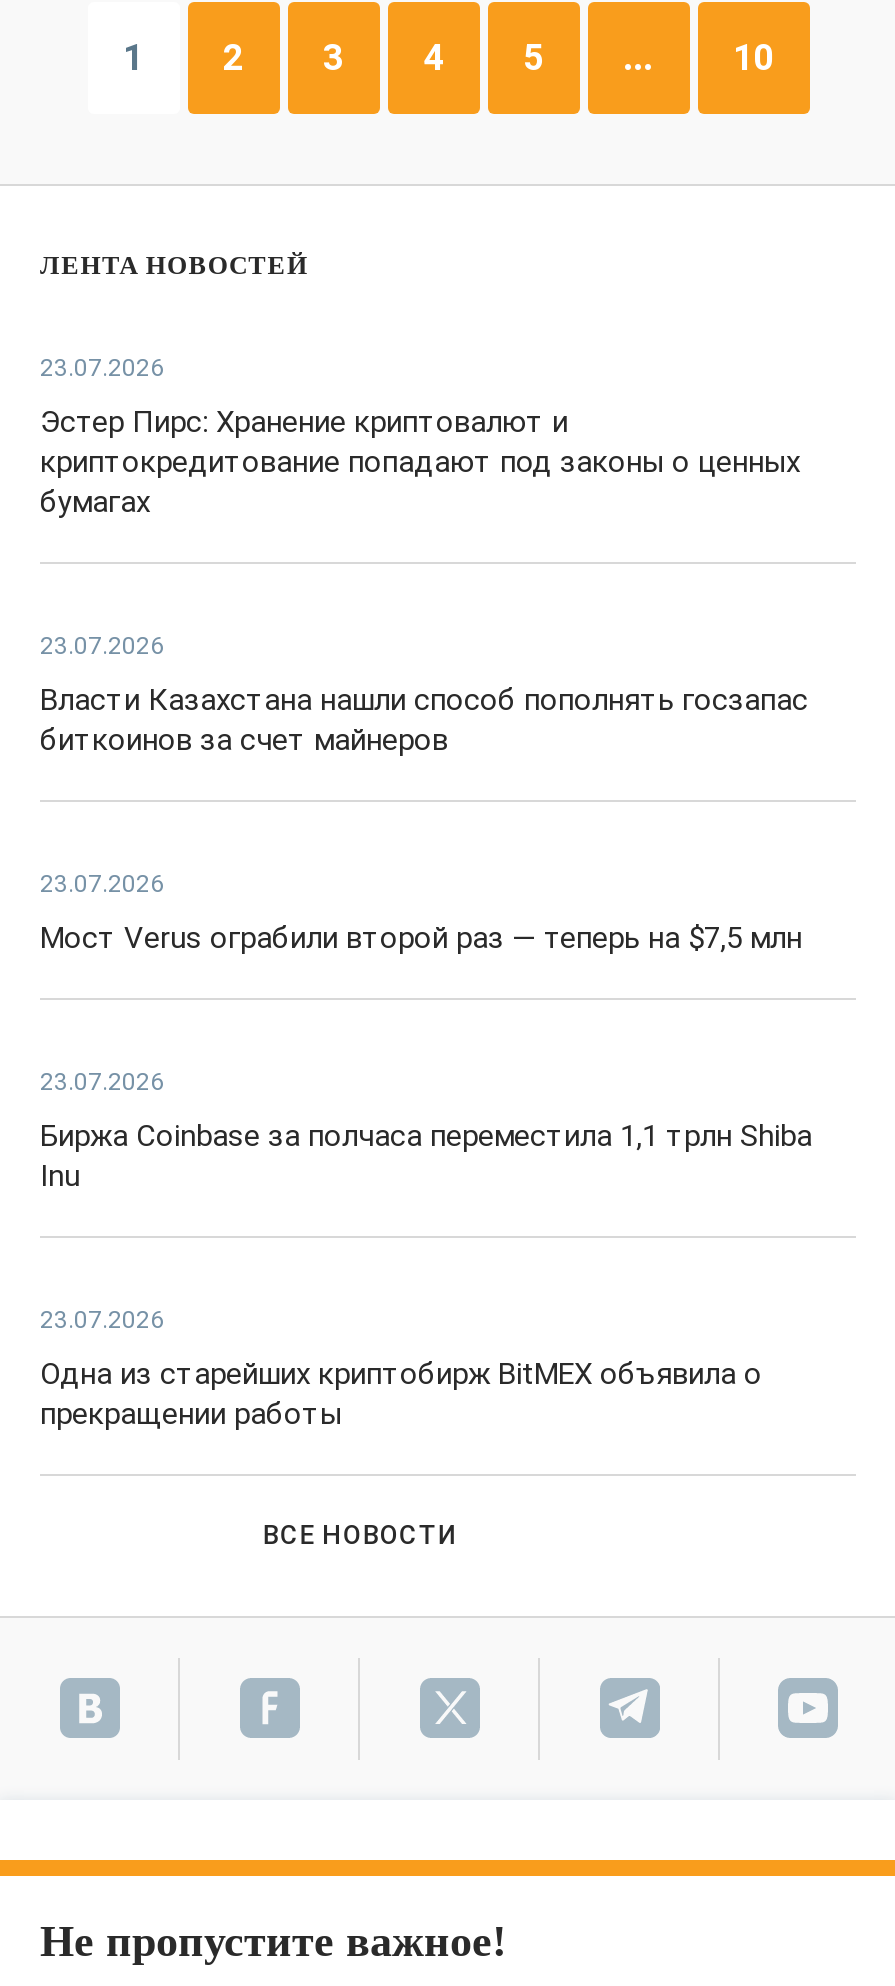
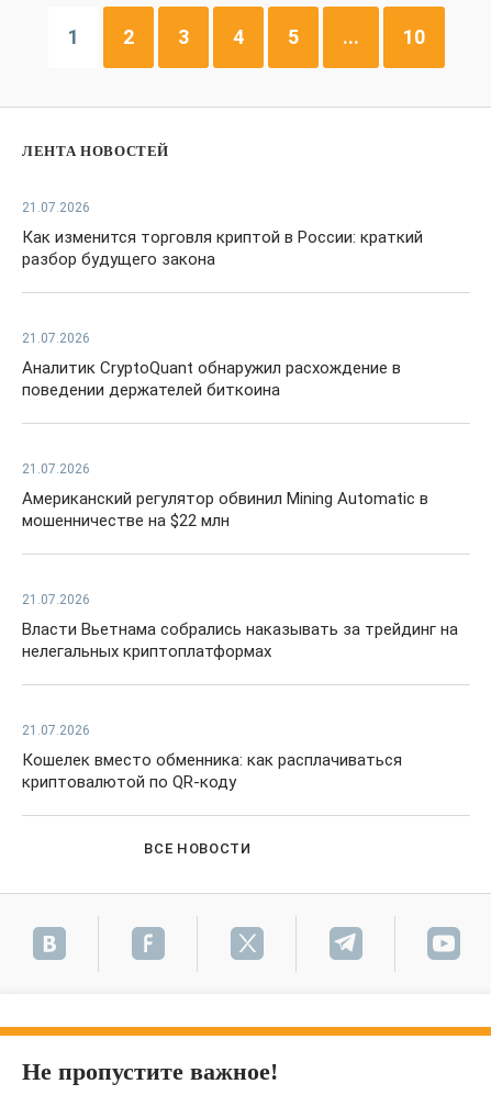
- 23.07.2026
+ 21.07.2026

- Эстер Пирс: Хранение криптовалют и
- криптокредитование попадают под законы о ценных
- бумагах
+ Как изменится торговля криптой в России: краткий
+ разбор будущего закона

- 23.07.2026
+ 21.07.2026

- Власти Казахстана нашли способ пополнять госзапас
- биткоинов за счет майнеров
+ Аналитик CryptoQuant обнаружил расхождение в
+ поведении держателей биткоина

- 23.07.2026
+ 21.07.2026

- Мост Verus ограбили второй раз — теперь на $7,5 млн
+ Американский регулятор обвинил Mining Automatic в
+ мошенничестве на $22 млн

- 23.07.2026
+ 21.07.2026

- Биржа Coinbase за полчаса переместила 1,1 трлн Shiba
- Inu
+ Власти Вьетнама собрались наказывать за трейдинг на
+ нелегальных криптоплатформах

- 23.07.2026
+ 21.07.2026

- Одна из старейших криптобирж BitMEX объявила о
- прекращении работы
+ Кошелек вместо обменника: как расплачиваться
+ криптовалютой по QR-коду
